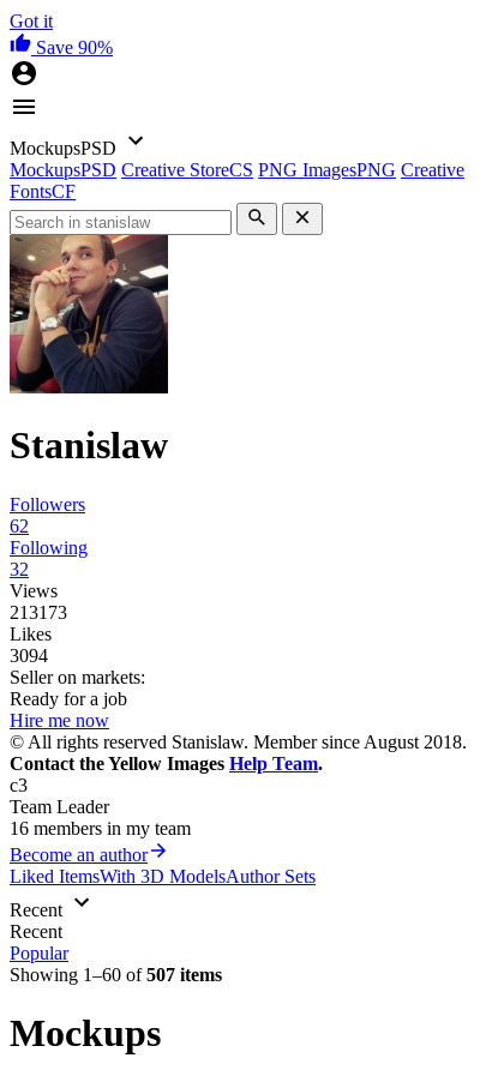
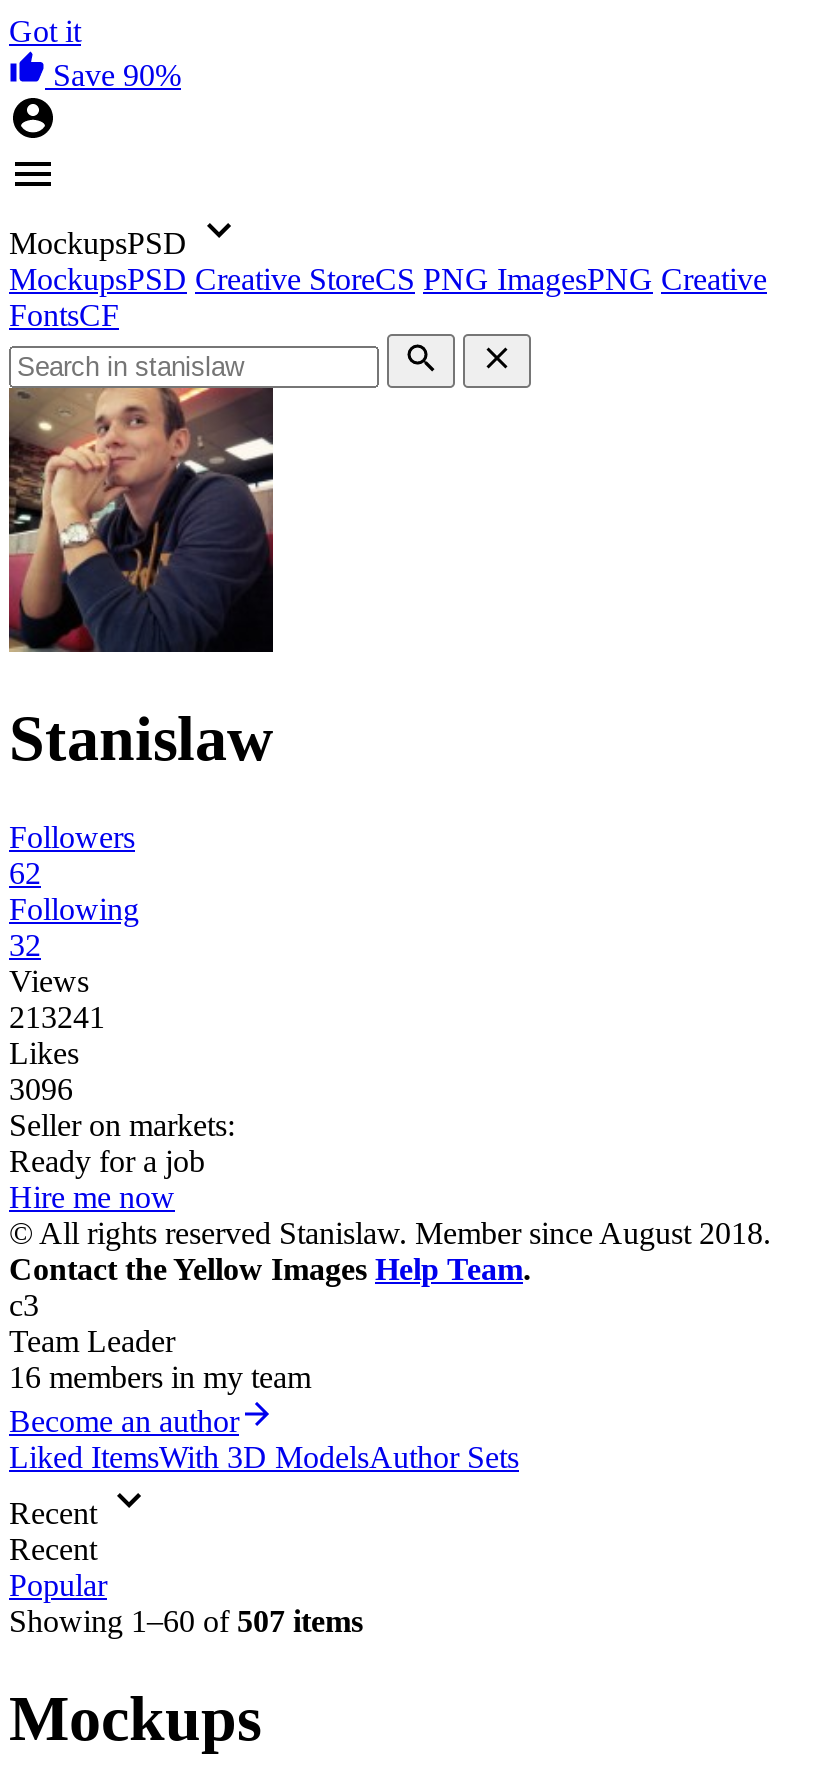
- 213173
+ 213241

- 3094
+ 3096
